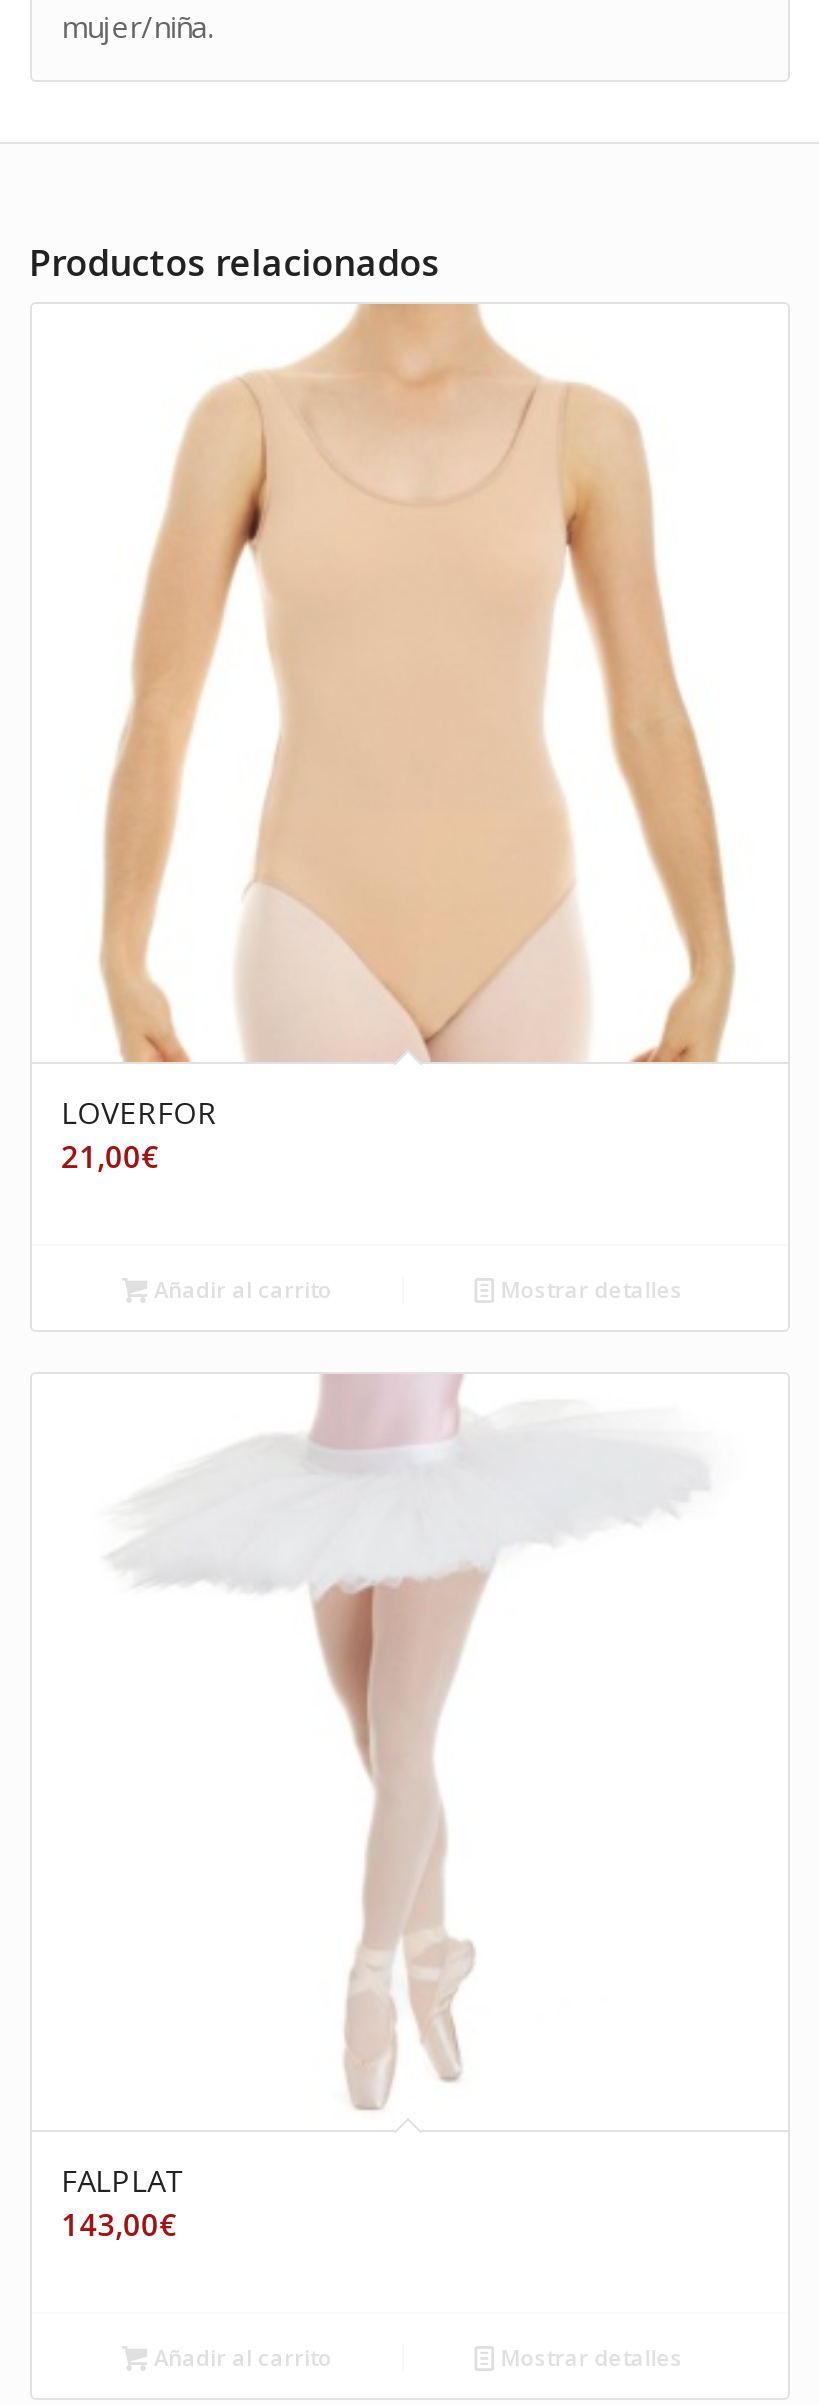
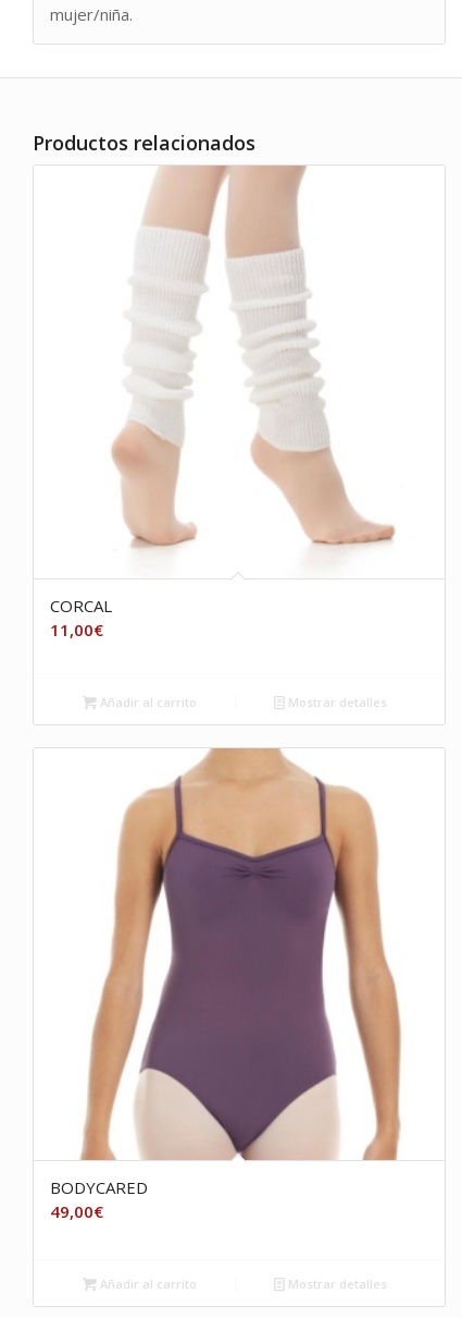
- [image]
- LOVERFOR
- 21,00€
+ [image]
+ CORCAL
+ 11,00€

- [image]
- FALPLAT
- 143,00€
+ [image]
+ BODYCARED
+ 49,00€
